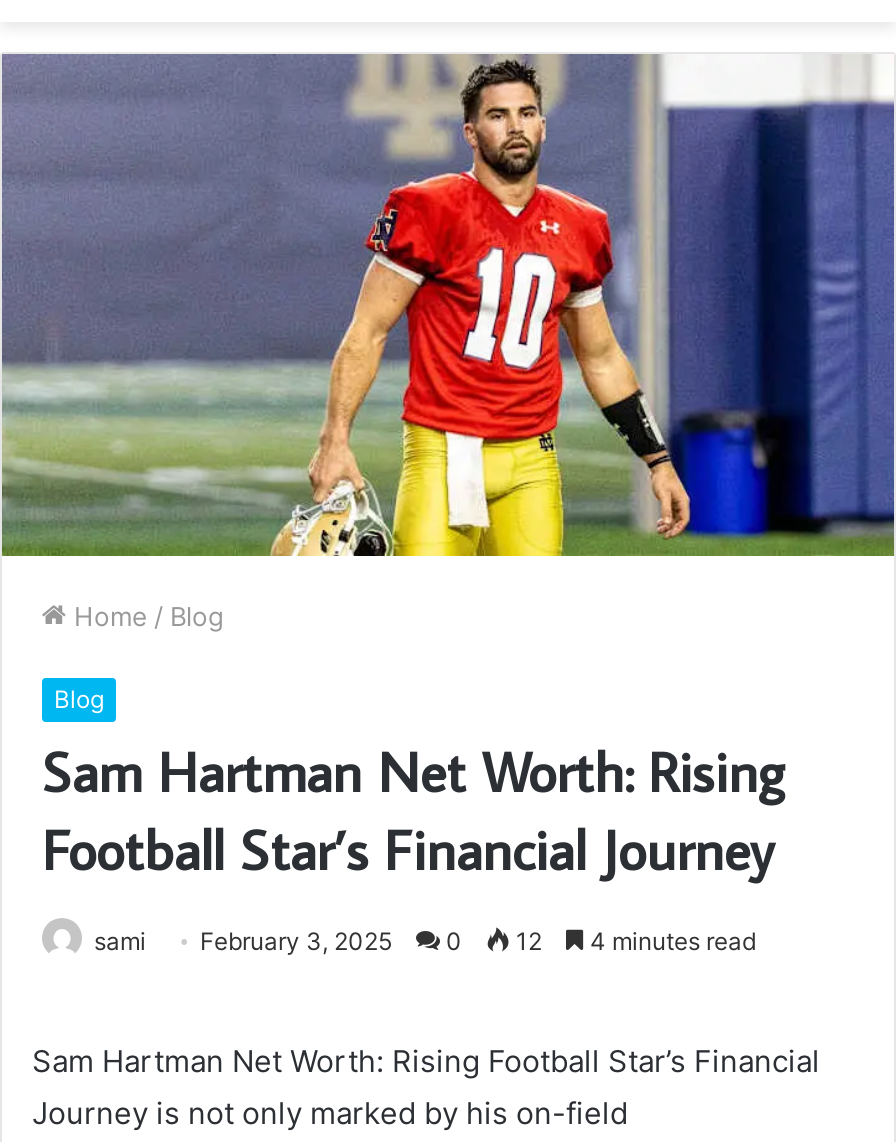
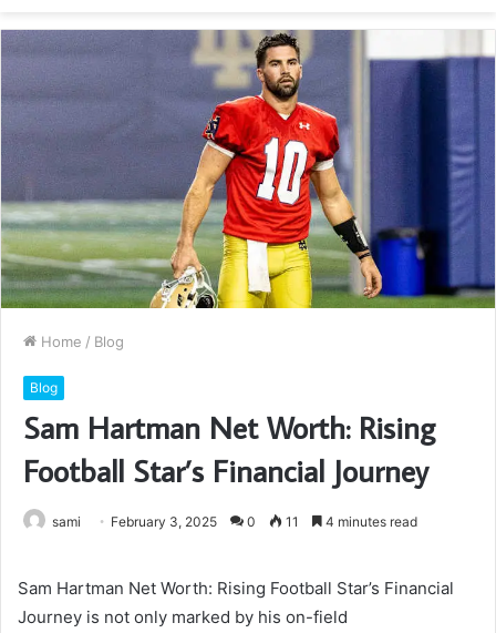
- sami February 3, 2025 0 12 4 minutes read
+ sami February 3, 2025 0 11 4 minutes read
